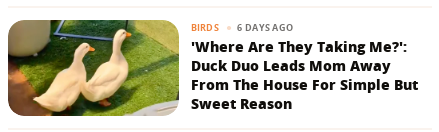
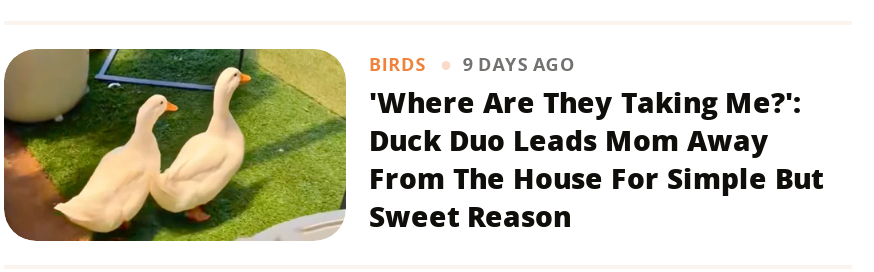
- BIRDS 6 DAYS AGO
+ BIRDS 9 DAYS AGO
